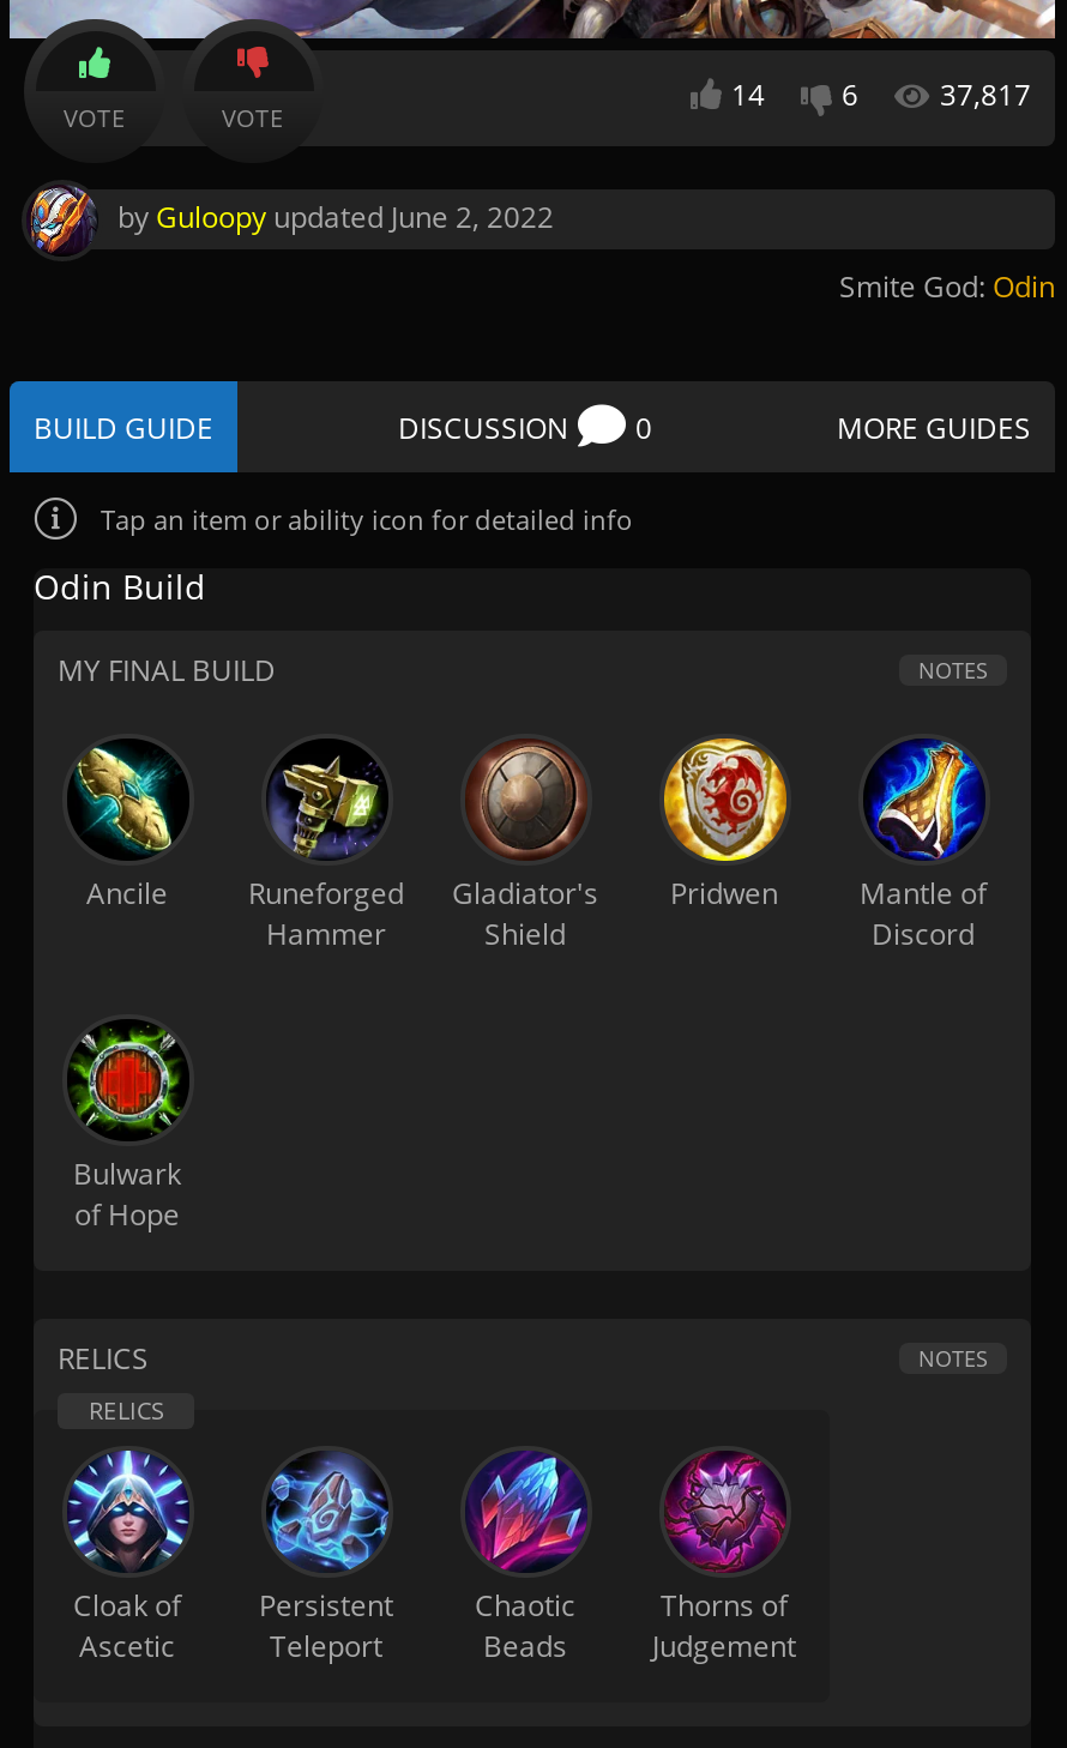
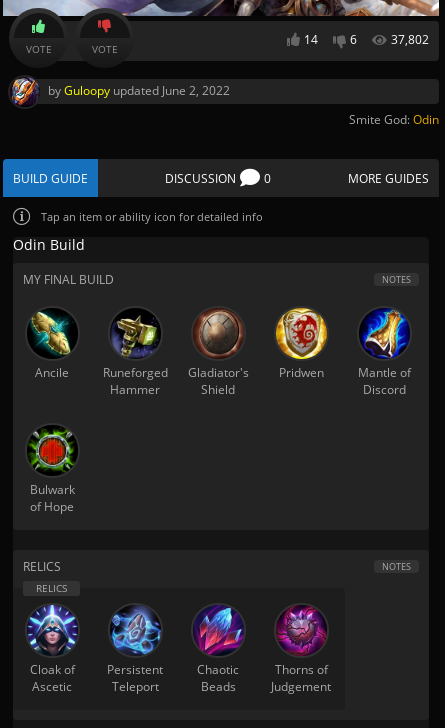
- 14 6 37,817
+ 14 6 37,802
